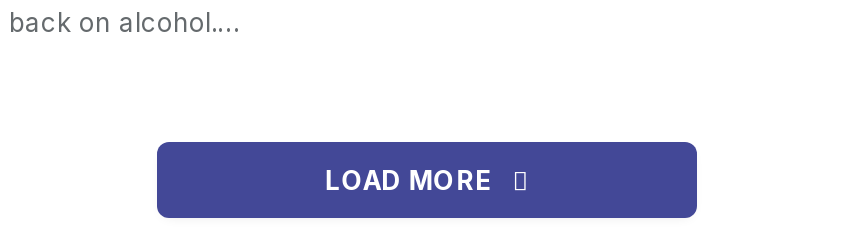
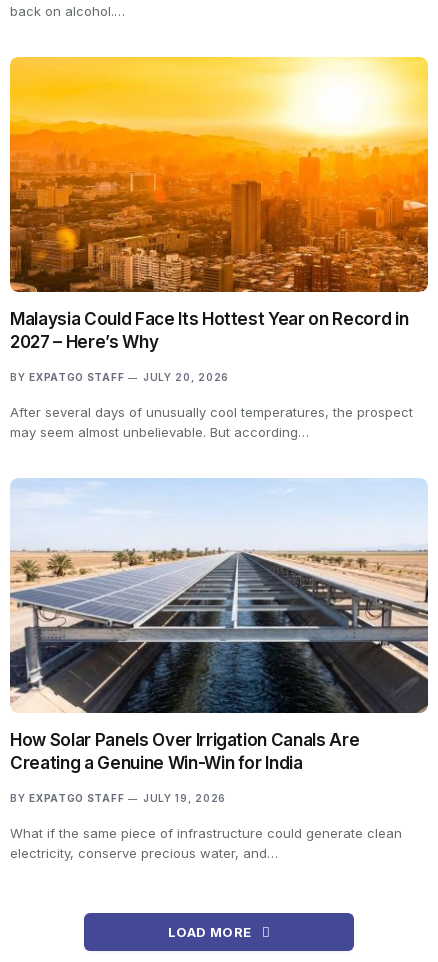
+ [image]
+ Malaysia Could Face Its Hottest Year on Record in
+ 2027 – Here’s Why
+ BY EXPATGO STAFF
+ JULY 20, 2026
+ After several days of unusually cool temperatures, the prospect
+ may seem almost unbelievable. But according…

+ [image]
+ How Solar Panels Over Irrigation Canals Are
+ Creating a Genuine Win-Win for India
+ BY EXPATGO STAFF
+ JULY 19, 2026
+ What if the same piece of infrastructure could generate clean
+ electricity, conserve precious water, and…
